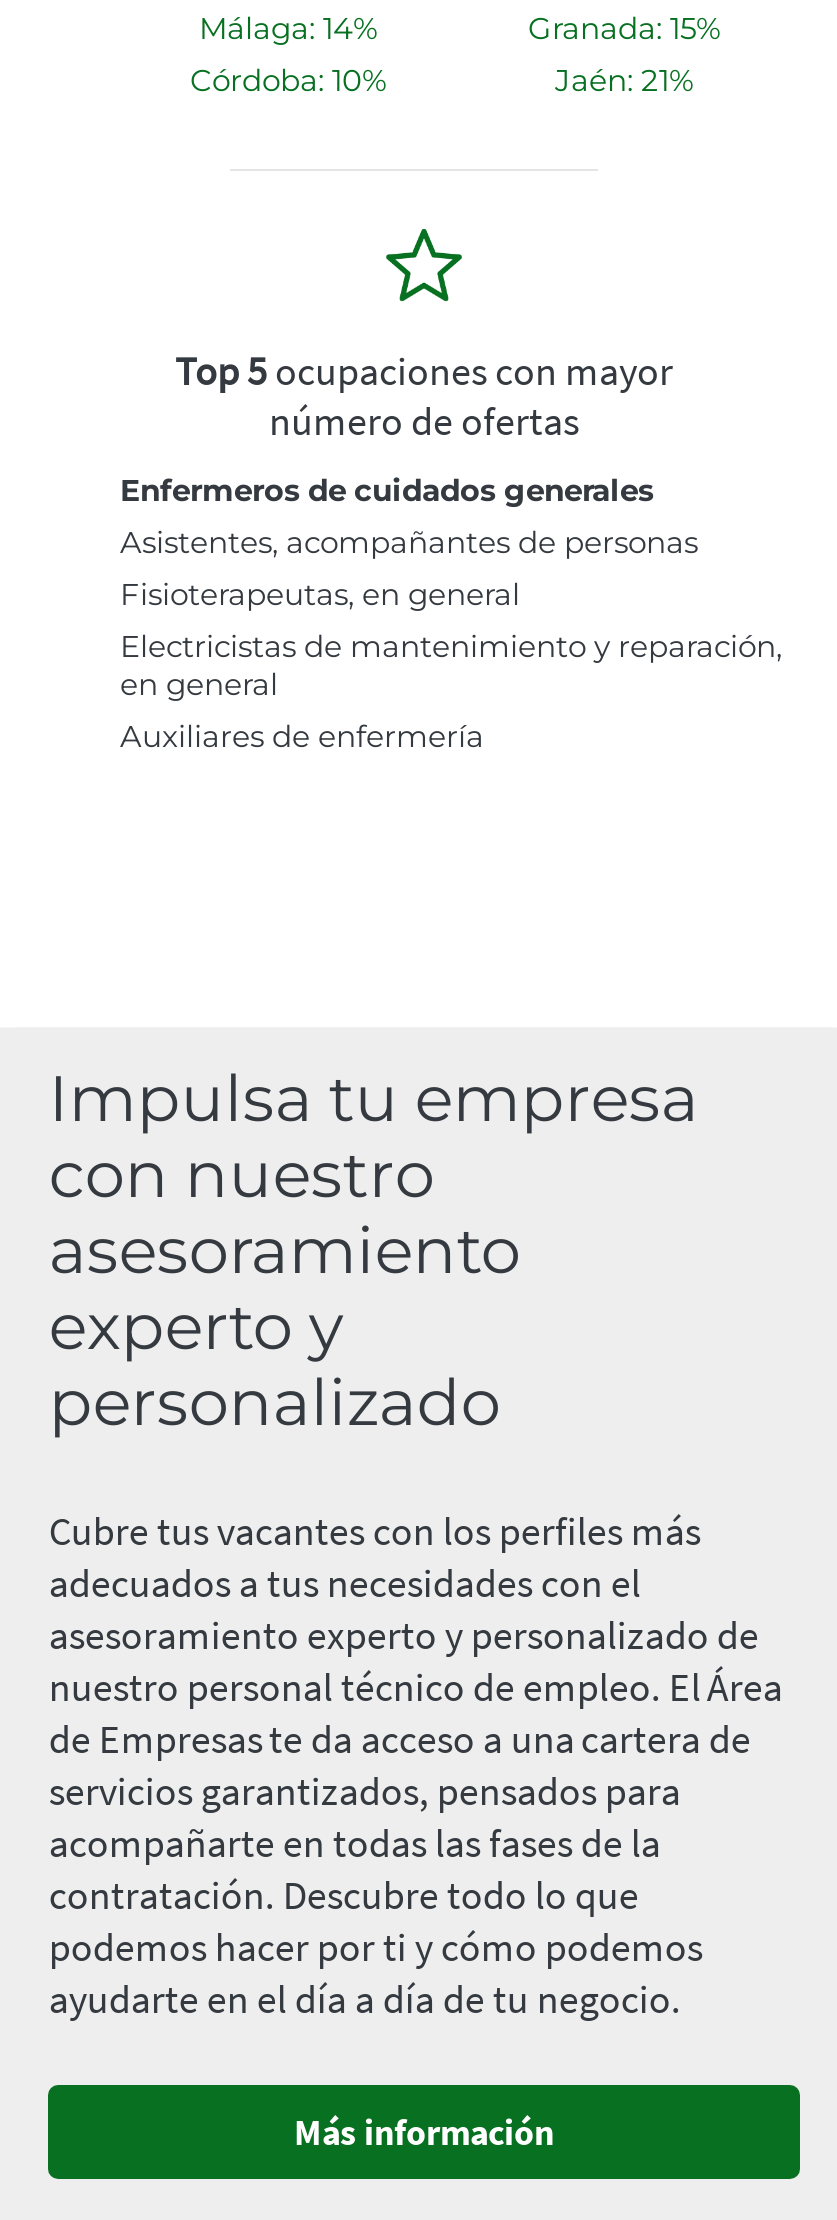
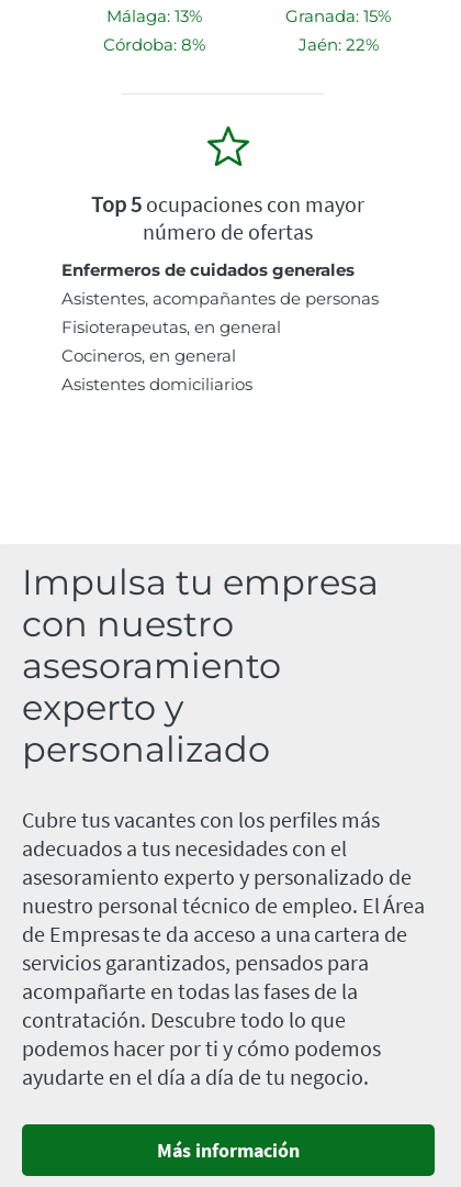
- Málaga: 14%
+ Málaga: 13%

- Córdoba: 10%
+ Córdoba: 8%

- Jaén: 21%
+ Jaén: 22%

- Electricistas de mantenimiento y reparación,
- en general
- Auxiliares de enfermería
+ Cocineros, en general
+ Asistentes domiciliarios
